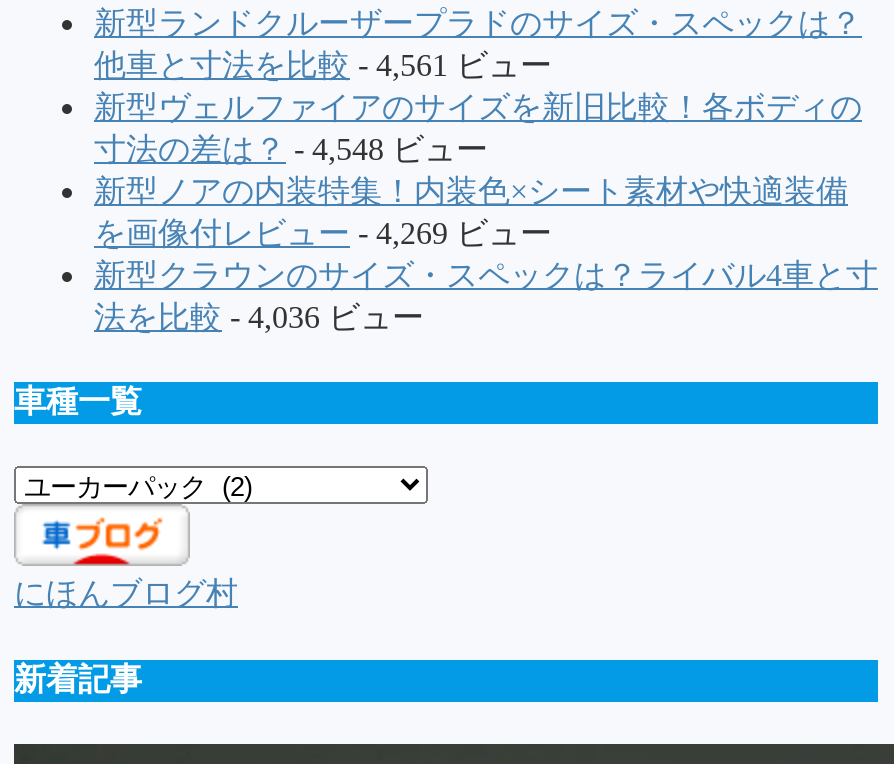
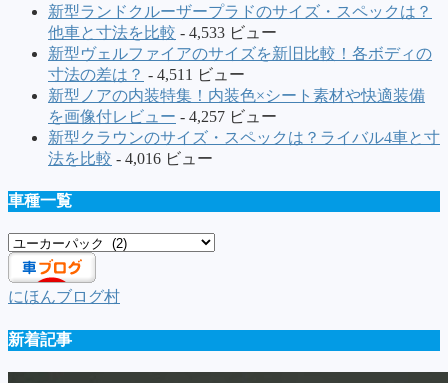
- 他車と寸法を比較- 4,561 ビュー
+ 他車と寸法を比較- 4,533 ビュー

- 寸法の差は？- 4,548 ビュー
+ 寸法の差は？- 4,511 ビュー

- を画像付レビュー- 4,269 ビュー
+ を画像付レビュー- 4,257 ビュー

- 法を比較- 4,036 ビュー
+ 法を比較- 4,016 ビュー
